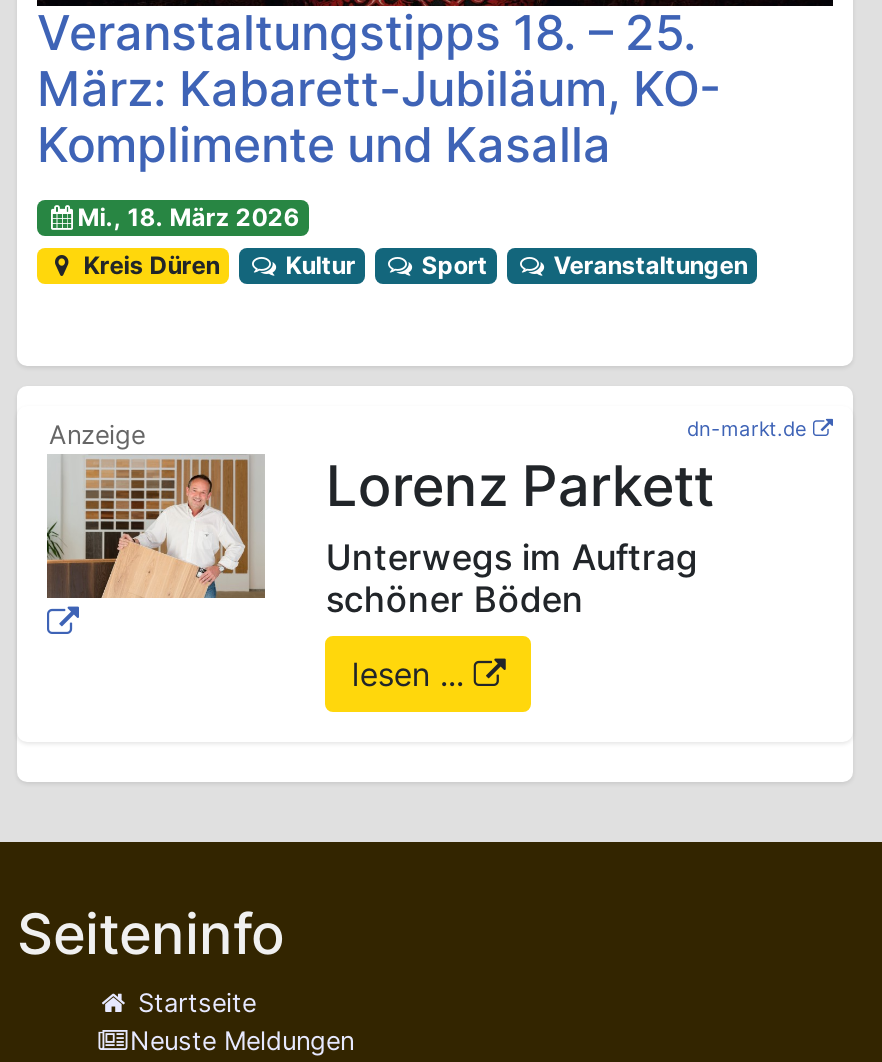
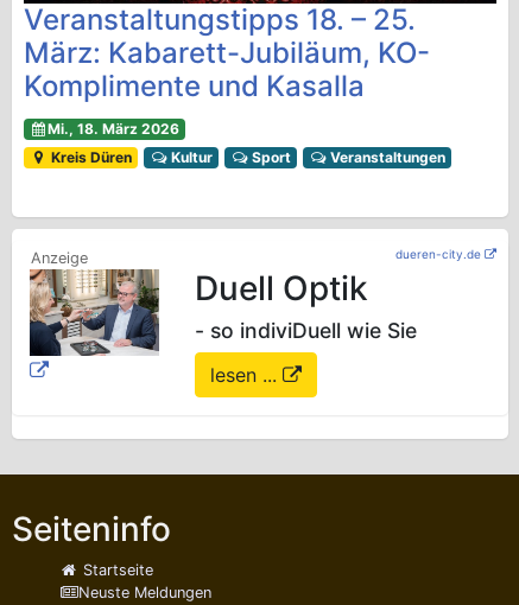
- [image]
- dn-markt.de
- Lorenz Parkett
- Unterwegs im Auftrag
- schöner Böden
+ [image]
+ dueren-city.de
+ Duell Optik
+ - so indiviDuell wie Sie
